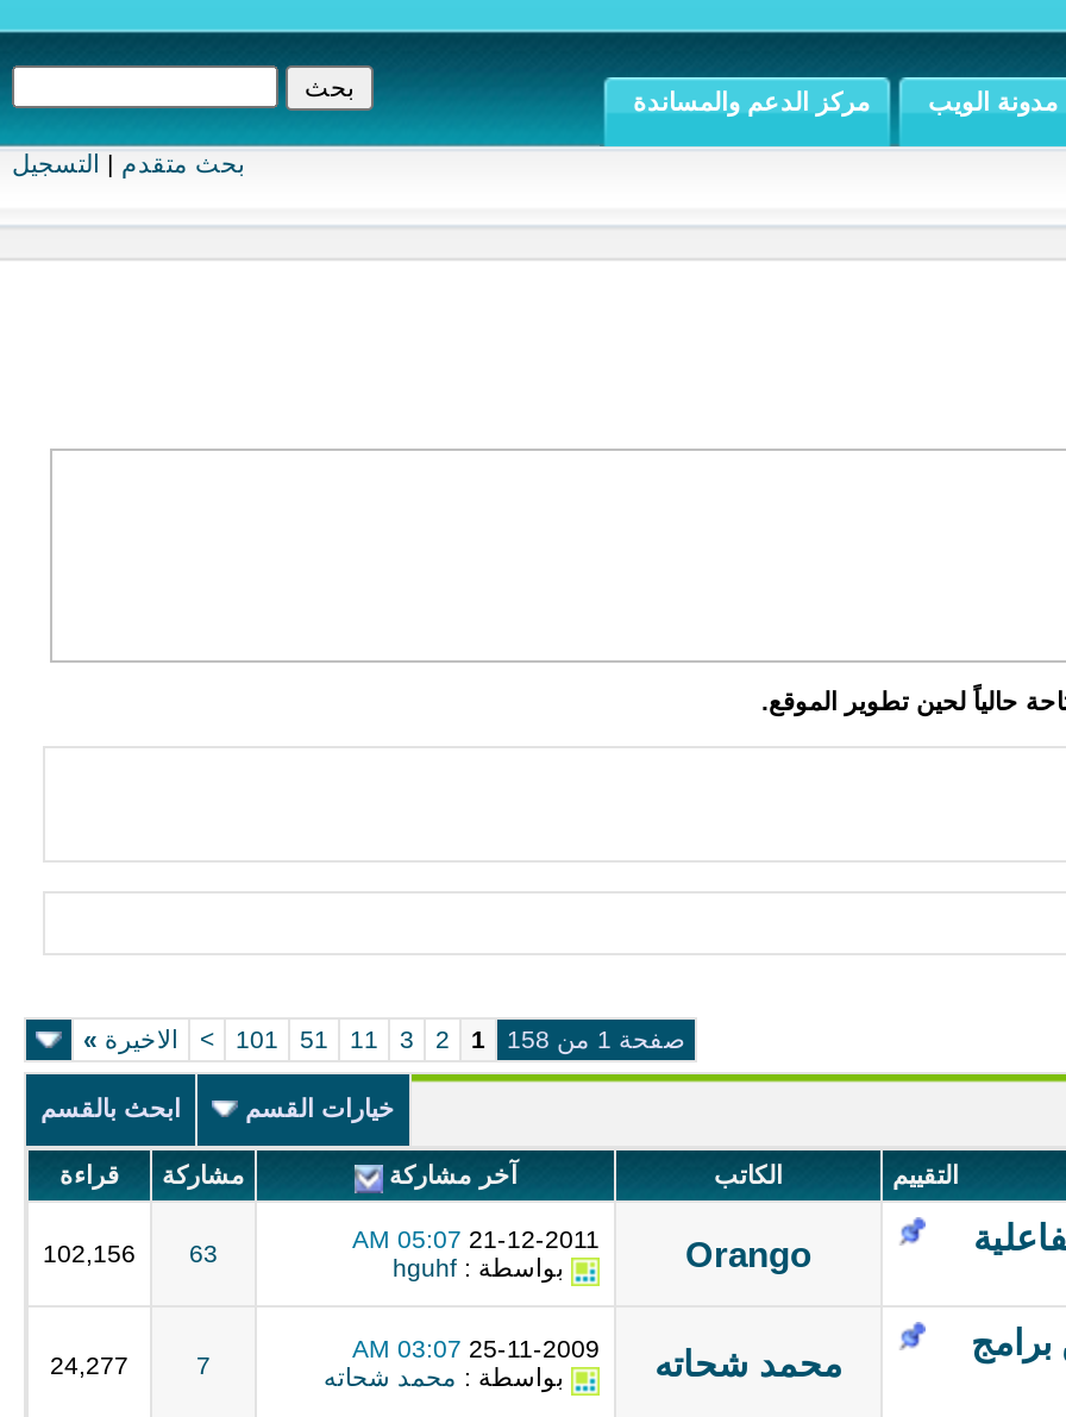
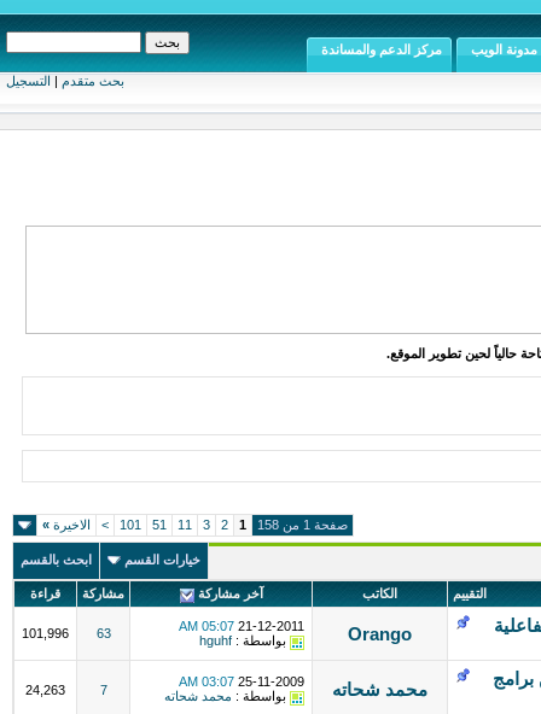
- 102,156 63
+ 101,996 63

- 24,277
+ 24,263
